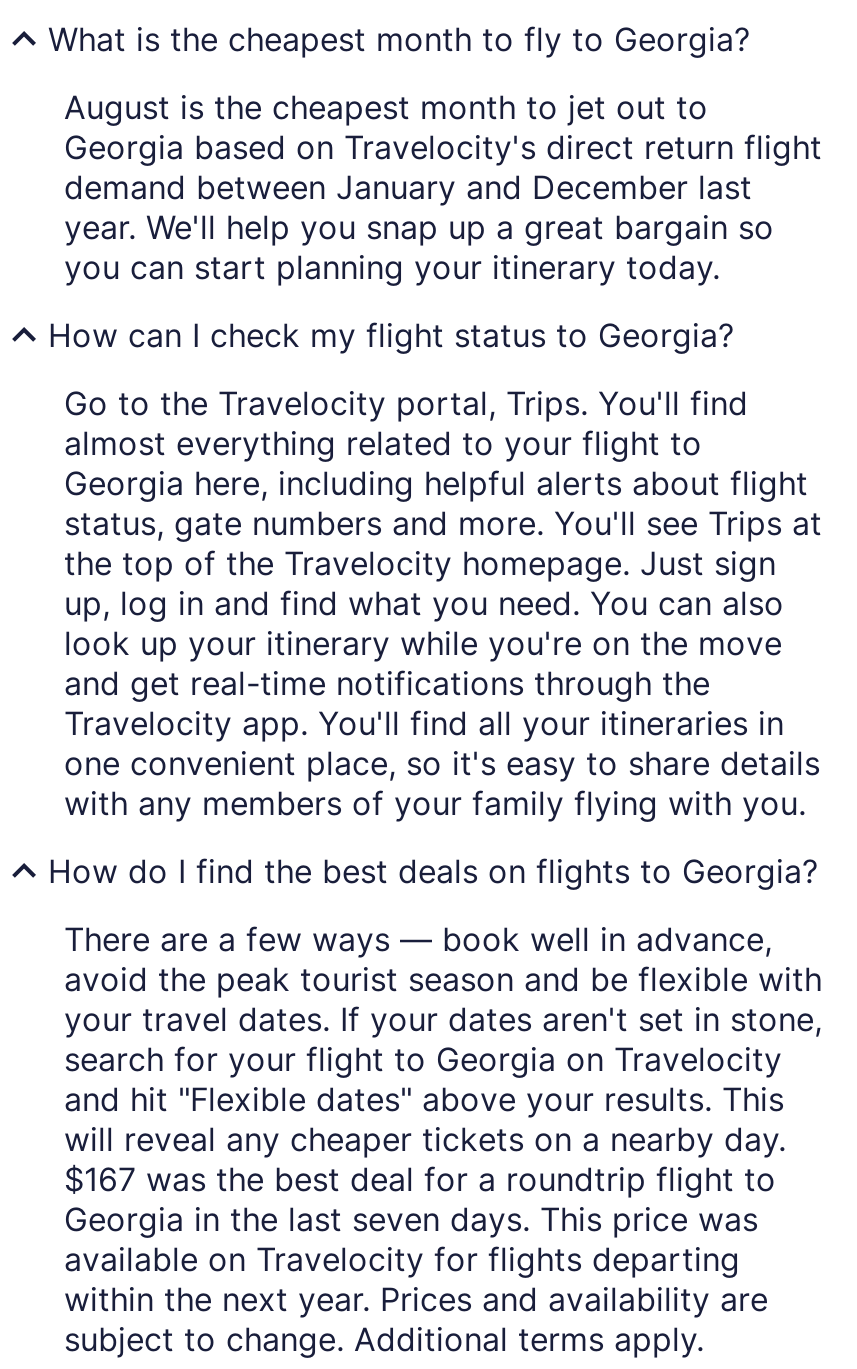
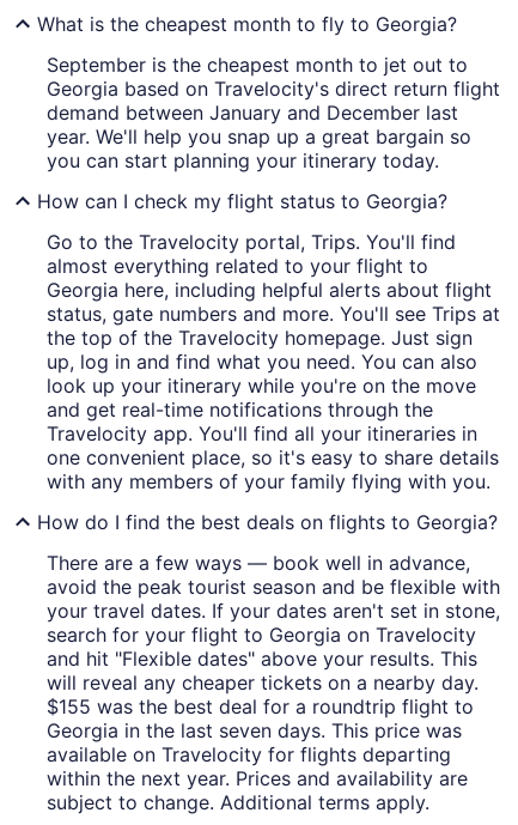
- August is the cheapest month to jet out to
+ September is the cheapest month to jet out to

- $167 was the best deal for a roundtrip flight to
+ $155 was the best deal for a roundtrip flight to
